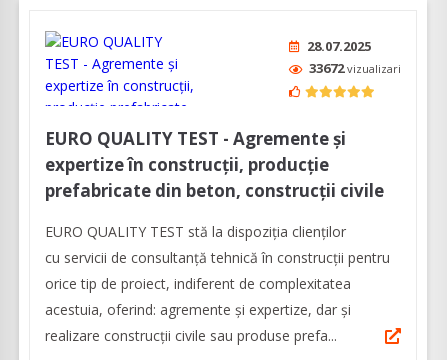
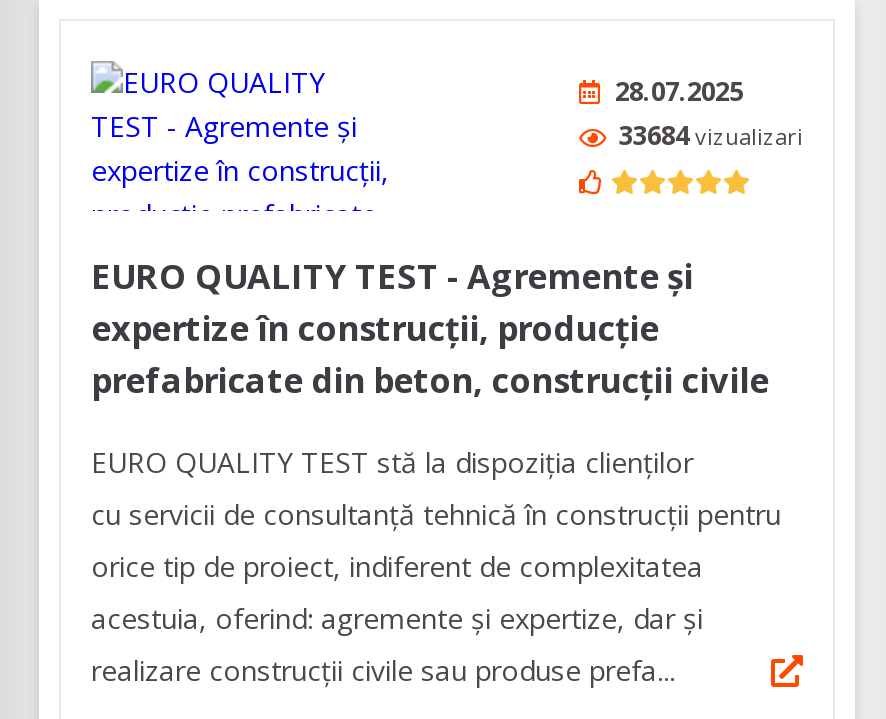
- 33672vizualizari
+ 33684vizualizari
